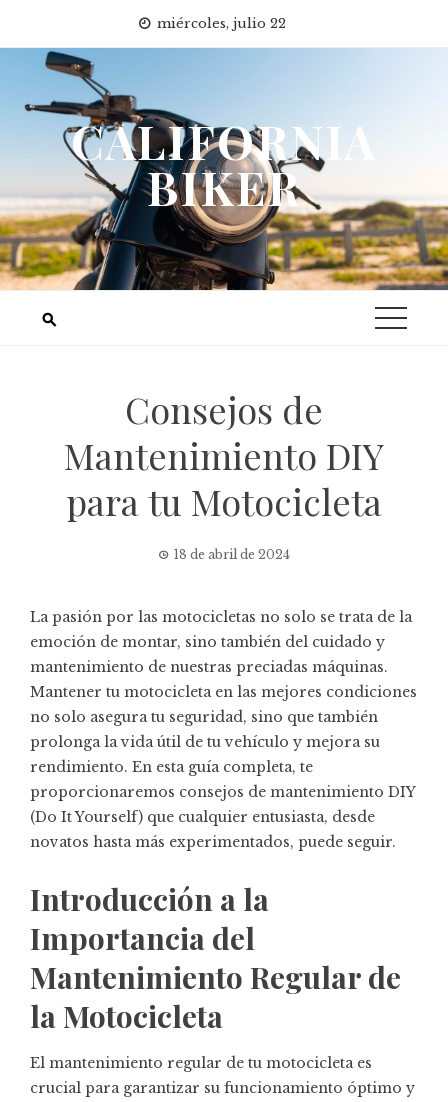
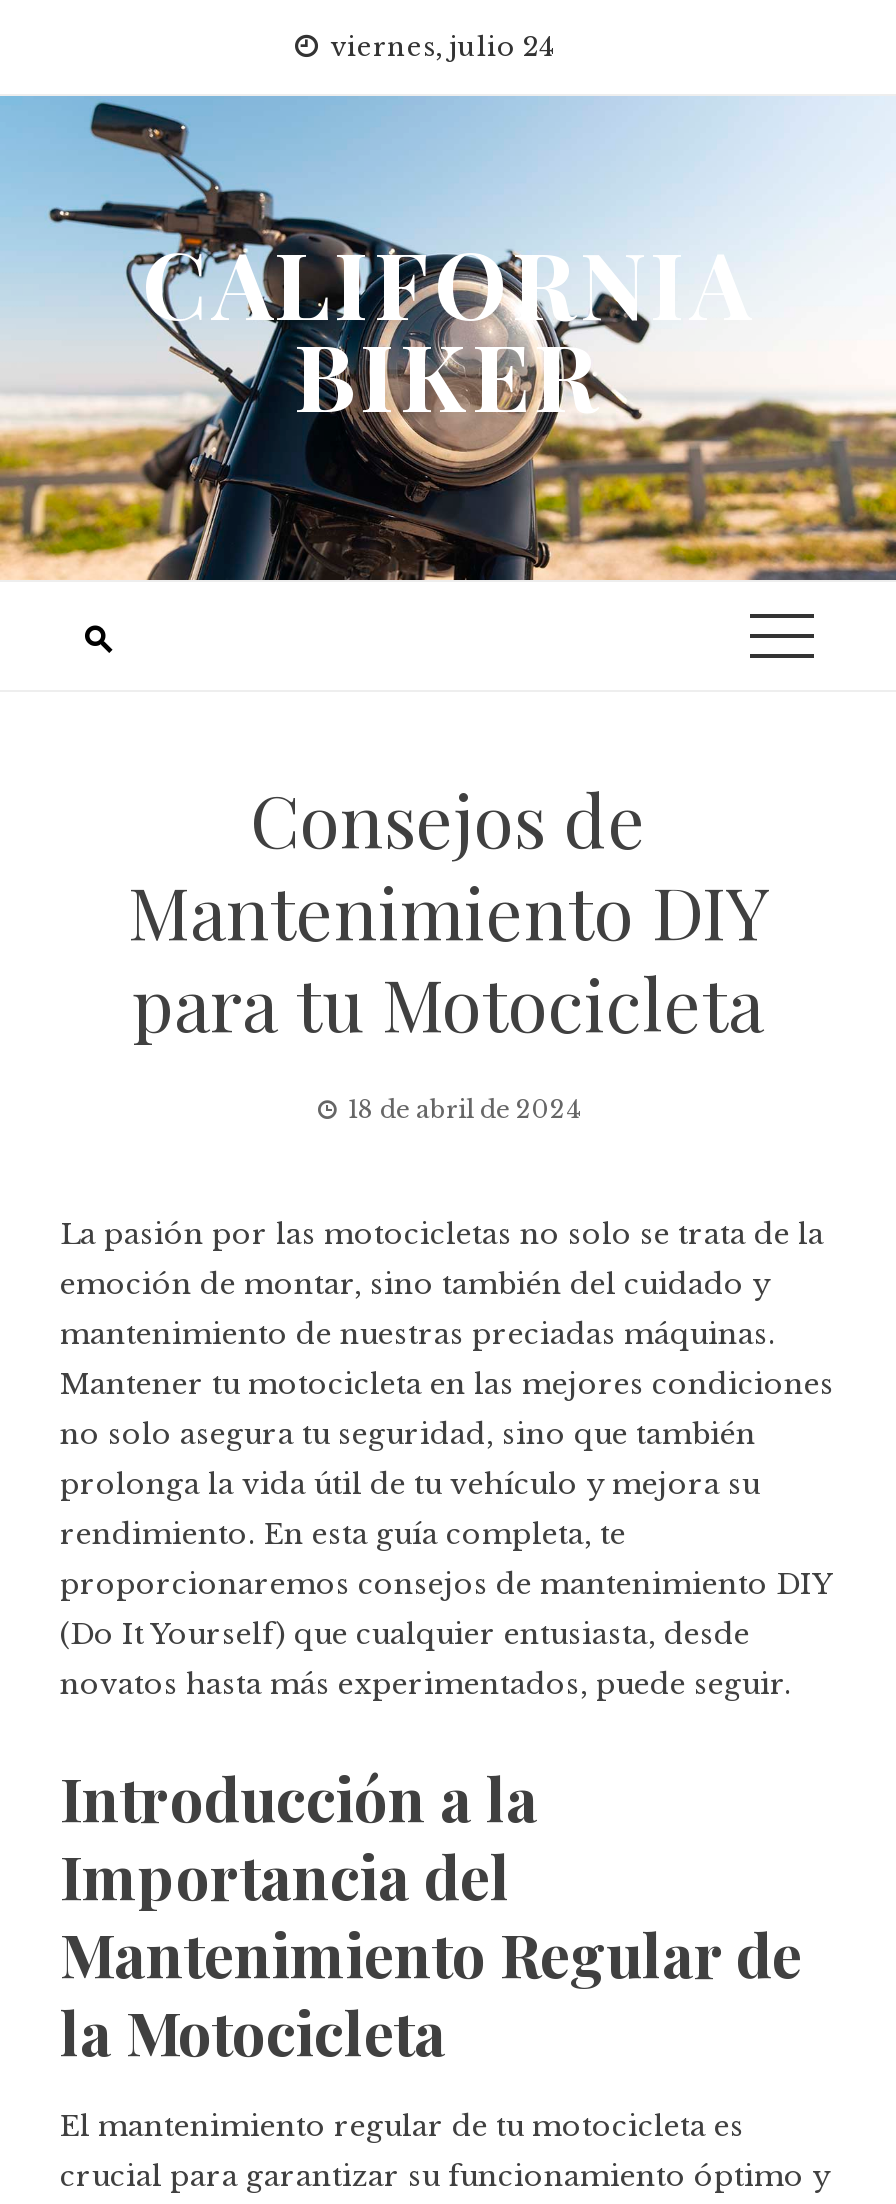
- miércoles, julio 22
+ viernes, julio 24
